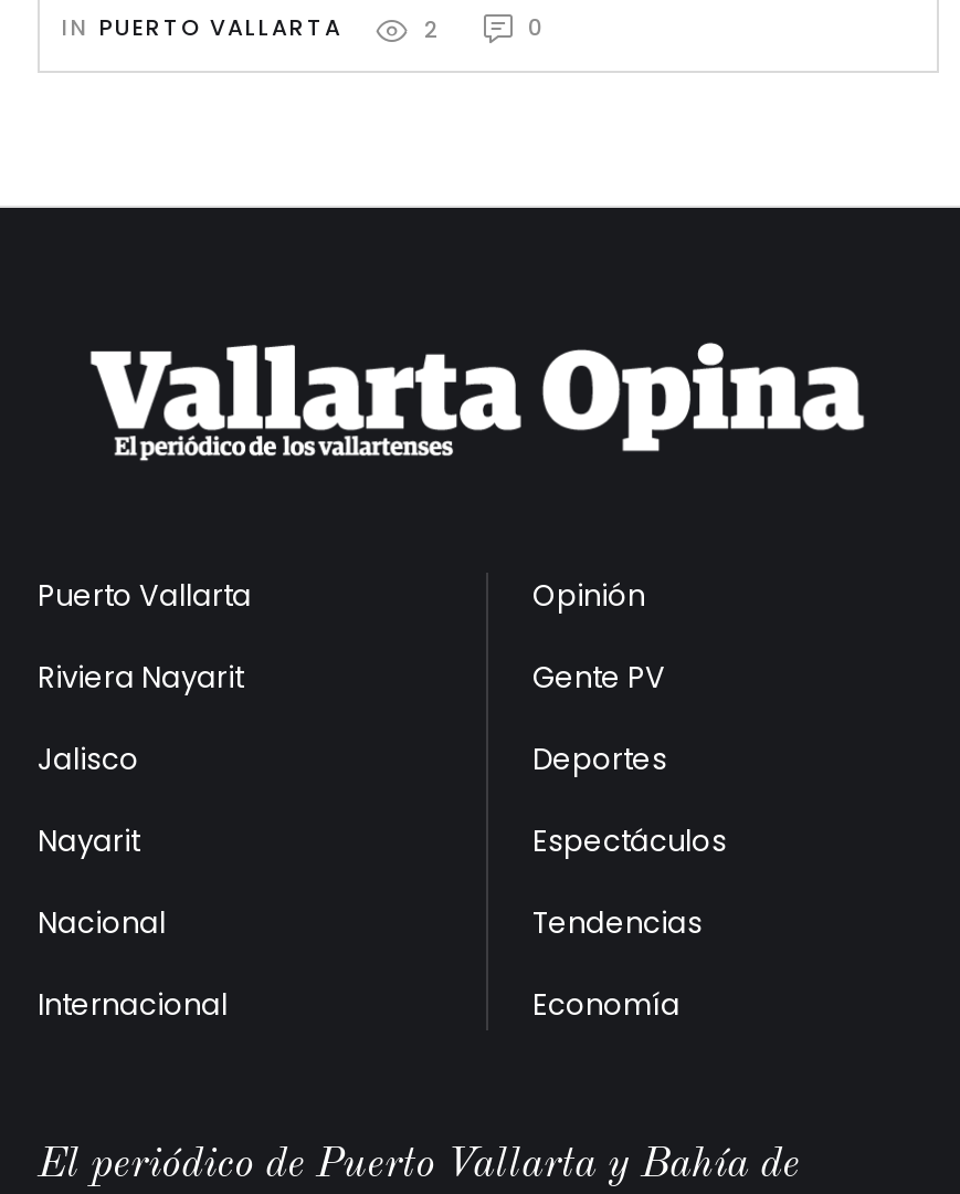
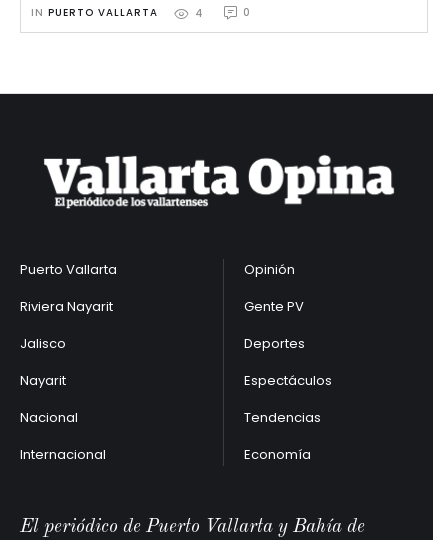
- 2
+ 4
